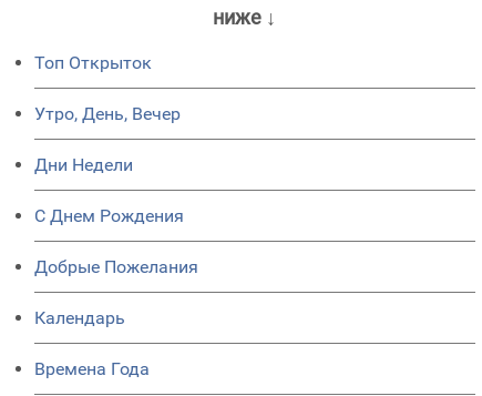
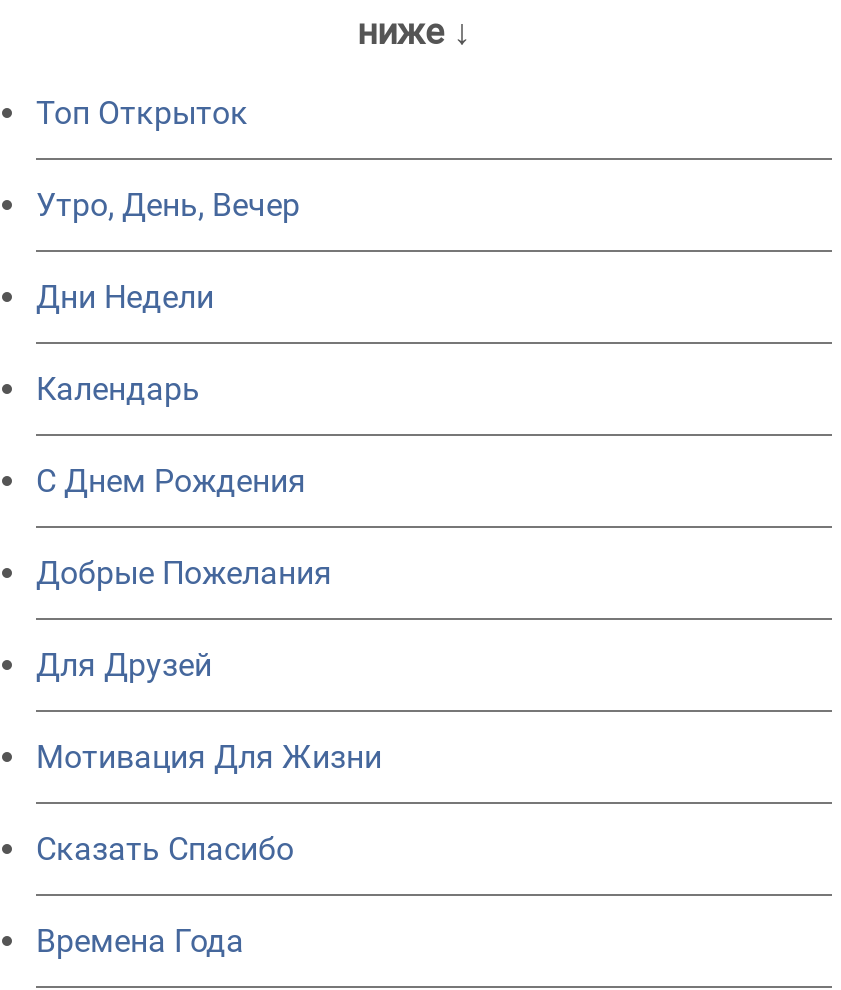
+ Для Друзей
+ Мотивация Для Жизни
+ Сказать Спасибо

moved up: Календарь
